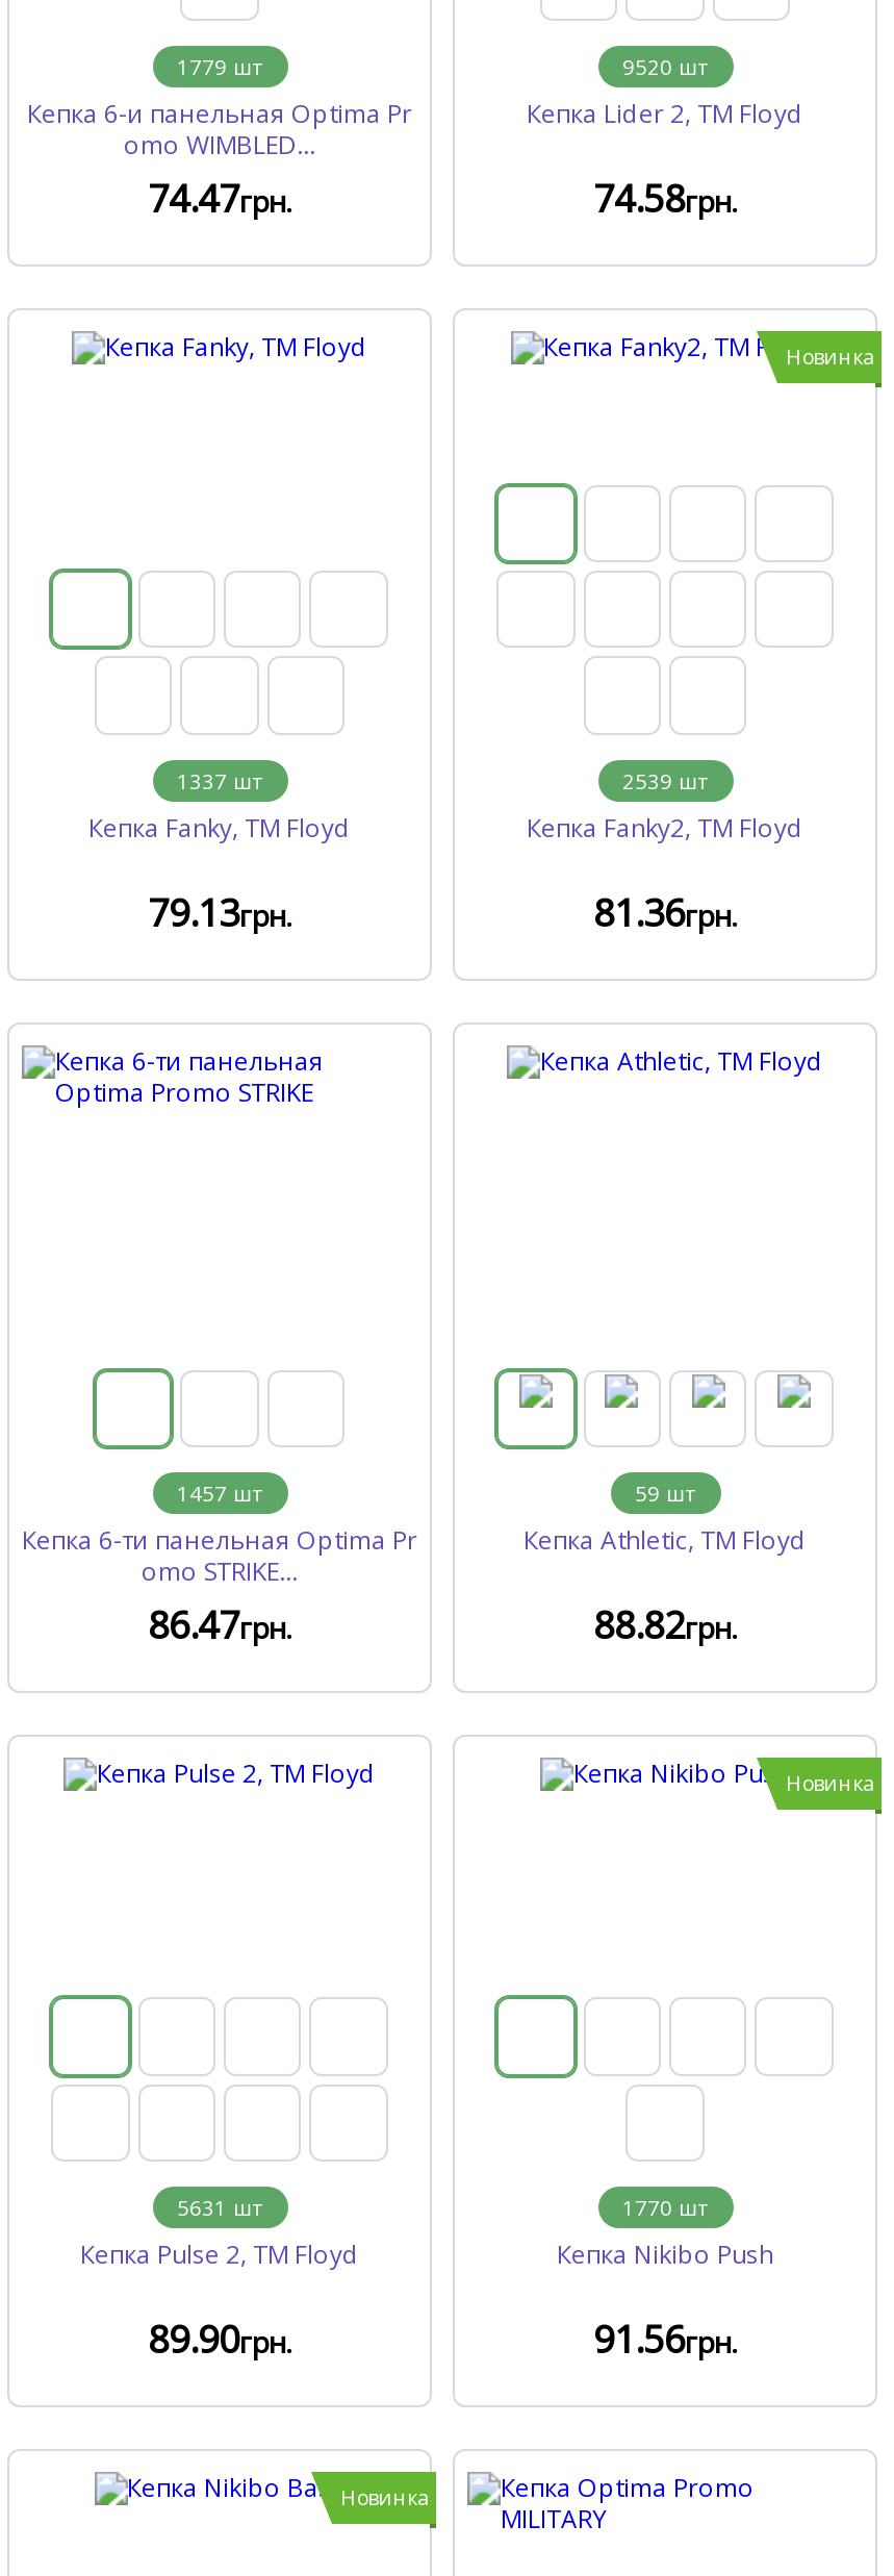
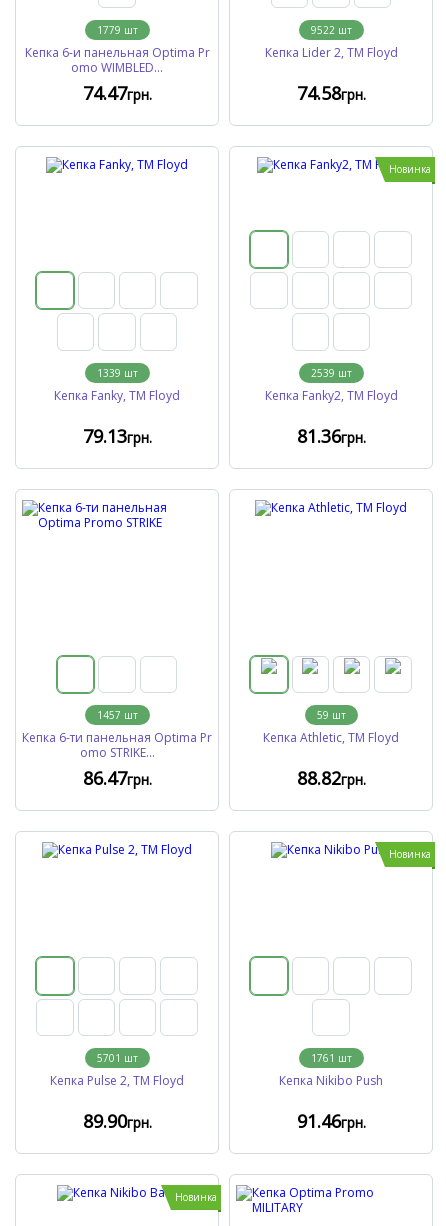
- 9520 шт
+ 9522 шт

- 1337 шт
+ 1339 шт

- 5631 шт
+ 5701 шт

- 1770 шт
+ 1761 шт

- 91.56грн.
+ 91.46грн.
